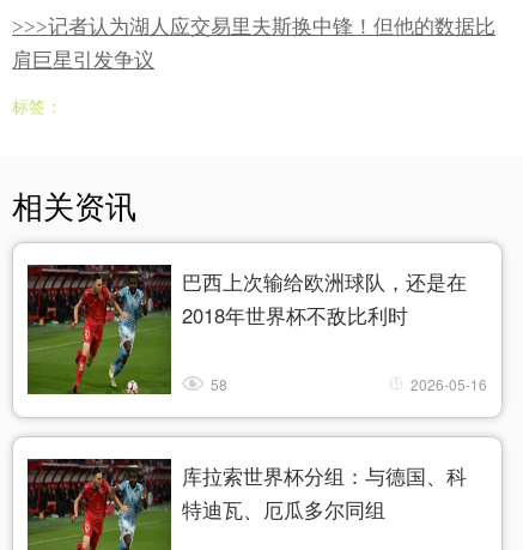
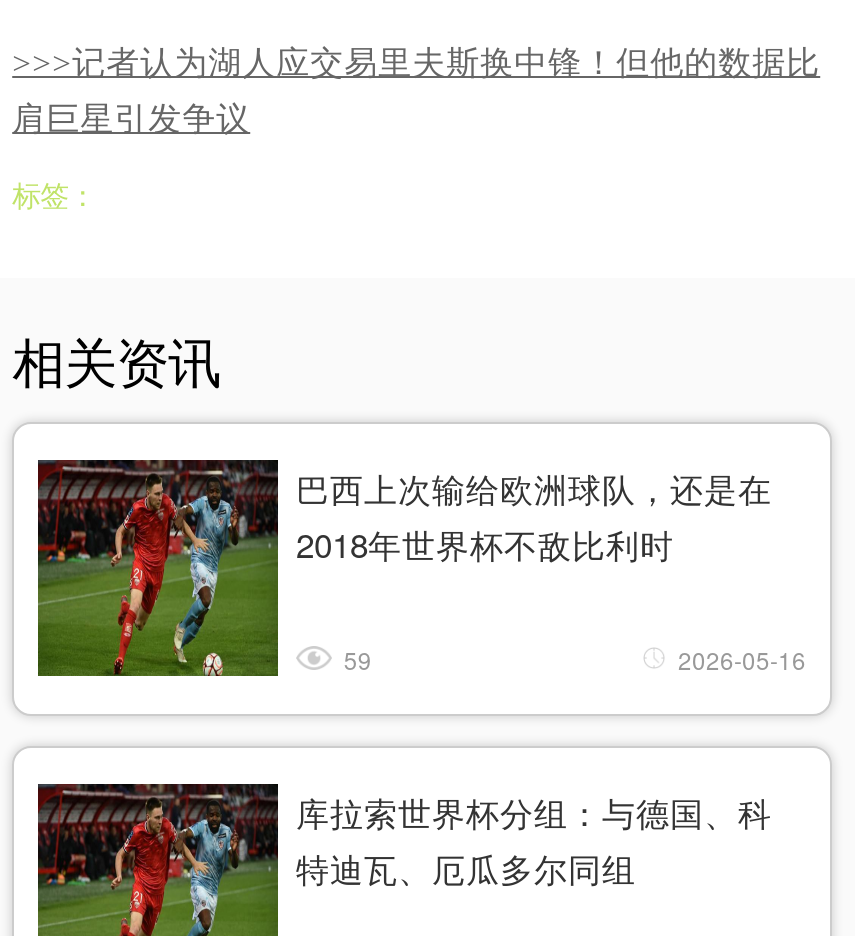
- 58
+ 59
